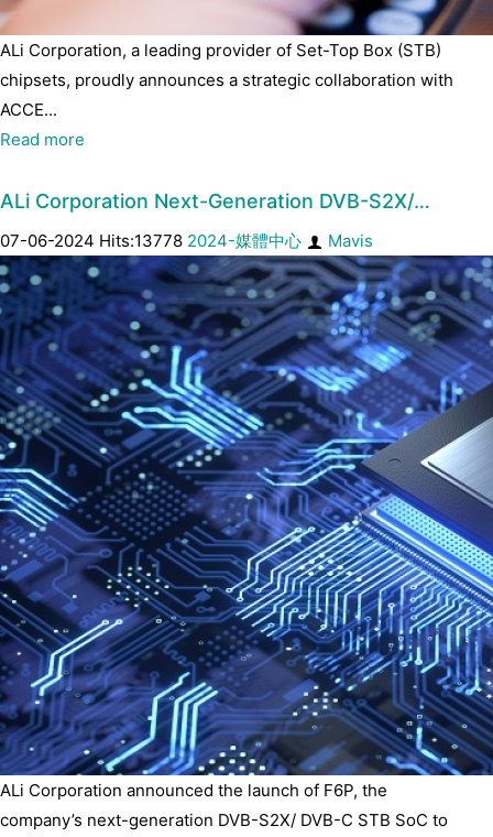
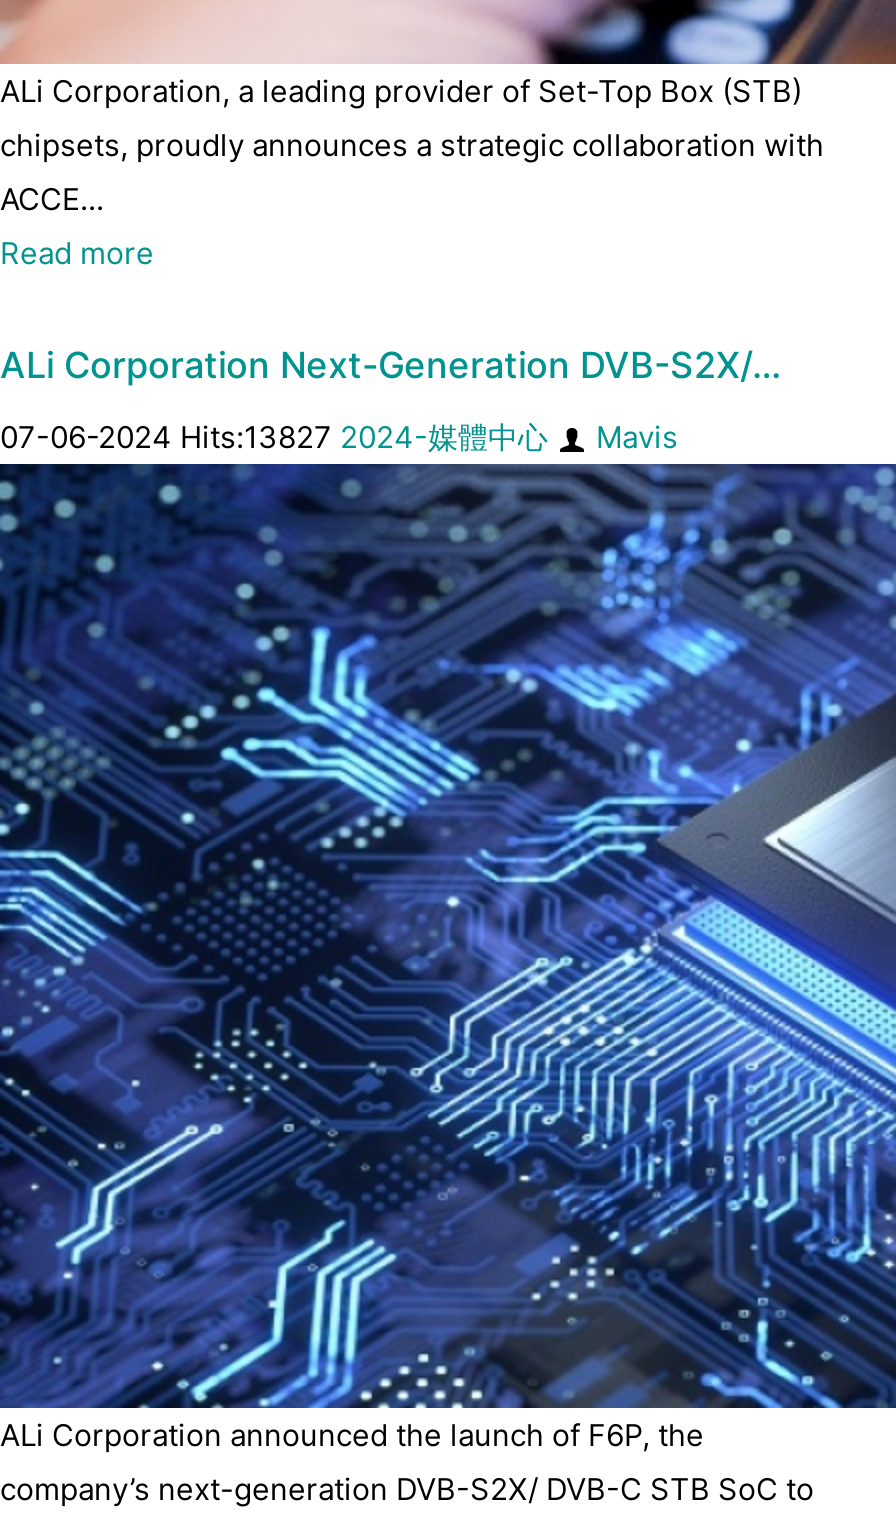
- 07-06-2024 Hits:13778 2024-媒體中心
+ 07-06-2024 Hits:13827 2024-媒體中心
